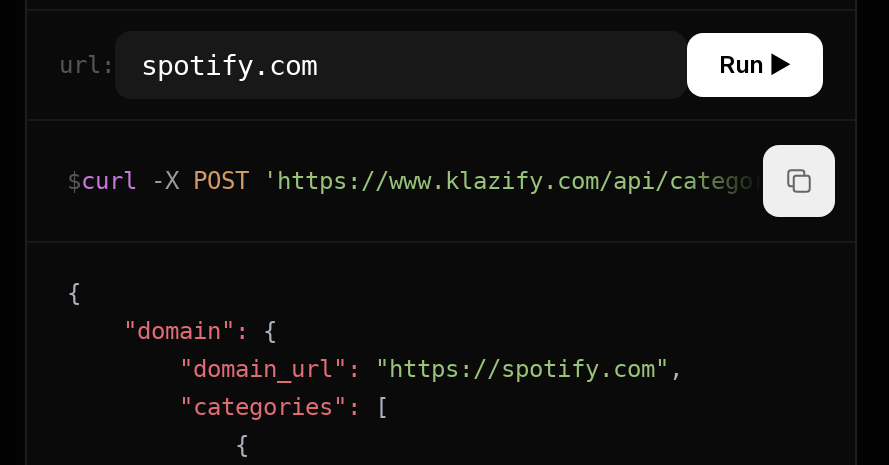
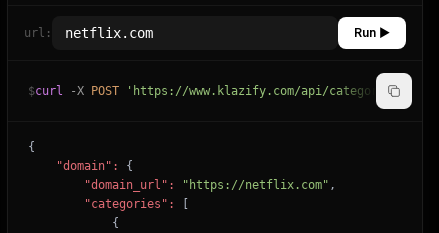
- "domain_url": "https://spotify.com",
+ "domain_url": "https://netflix.com",
